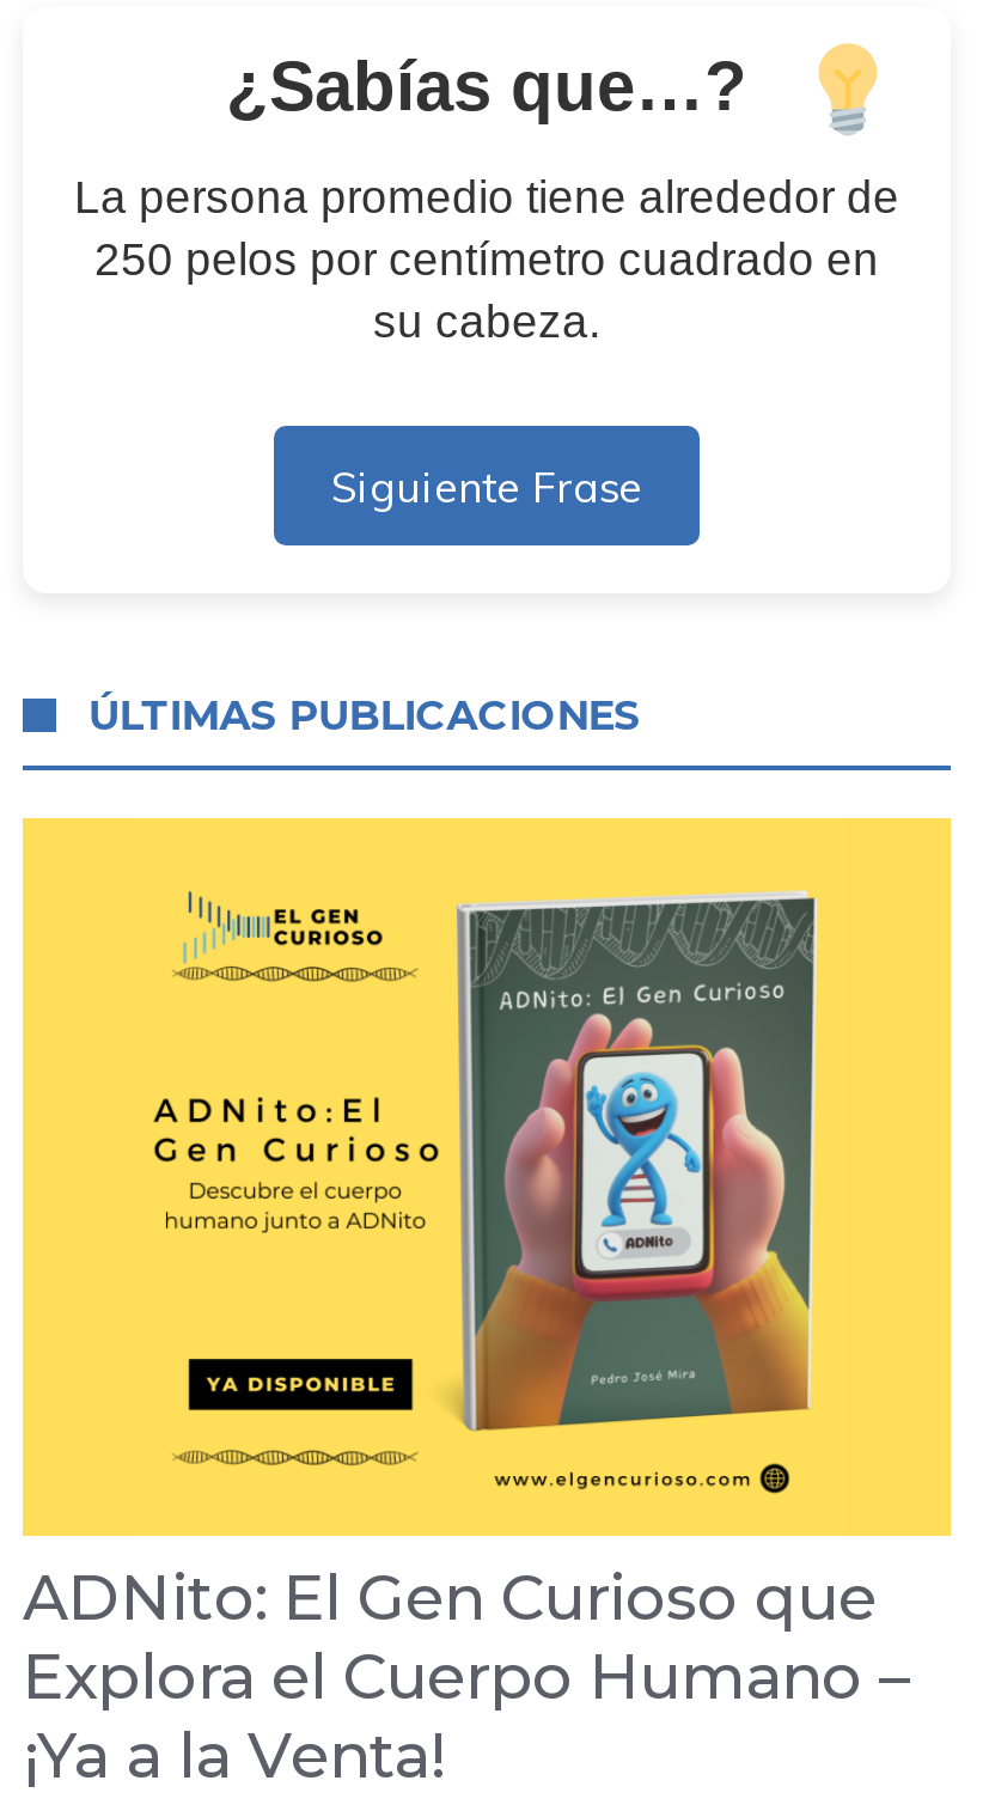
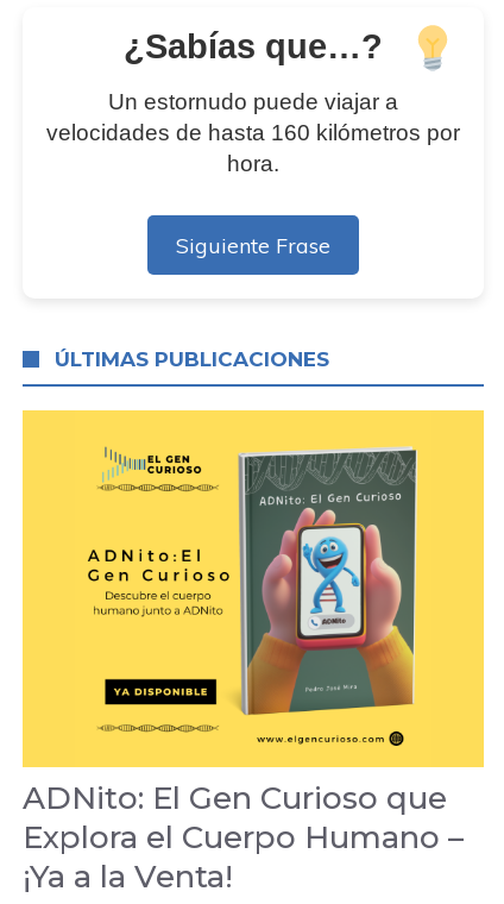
- La persona promedio tiene alrededor de
- 250 pelos por centímetro cuadrado en
- su cabeza.
+ Un estornudo puede viajar a
+ velocidades de hasta 160 kilómetros por
+ hora.
